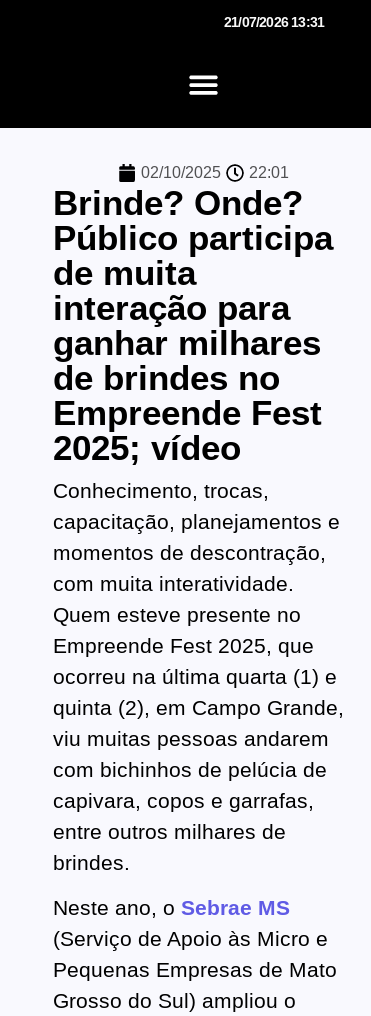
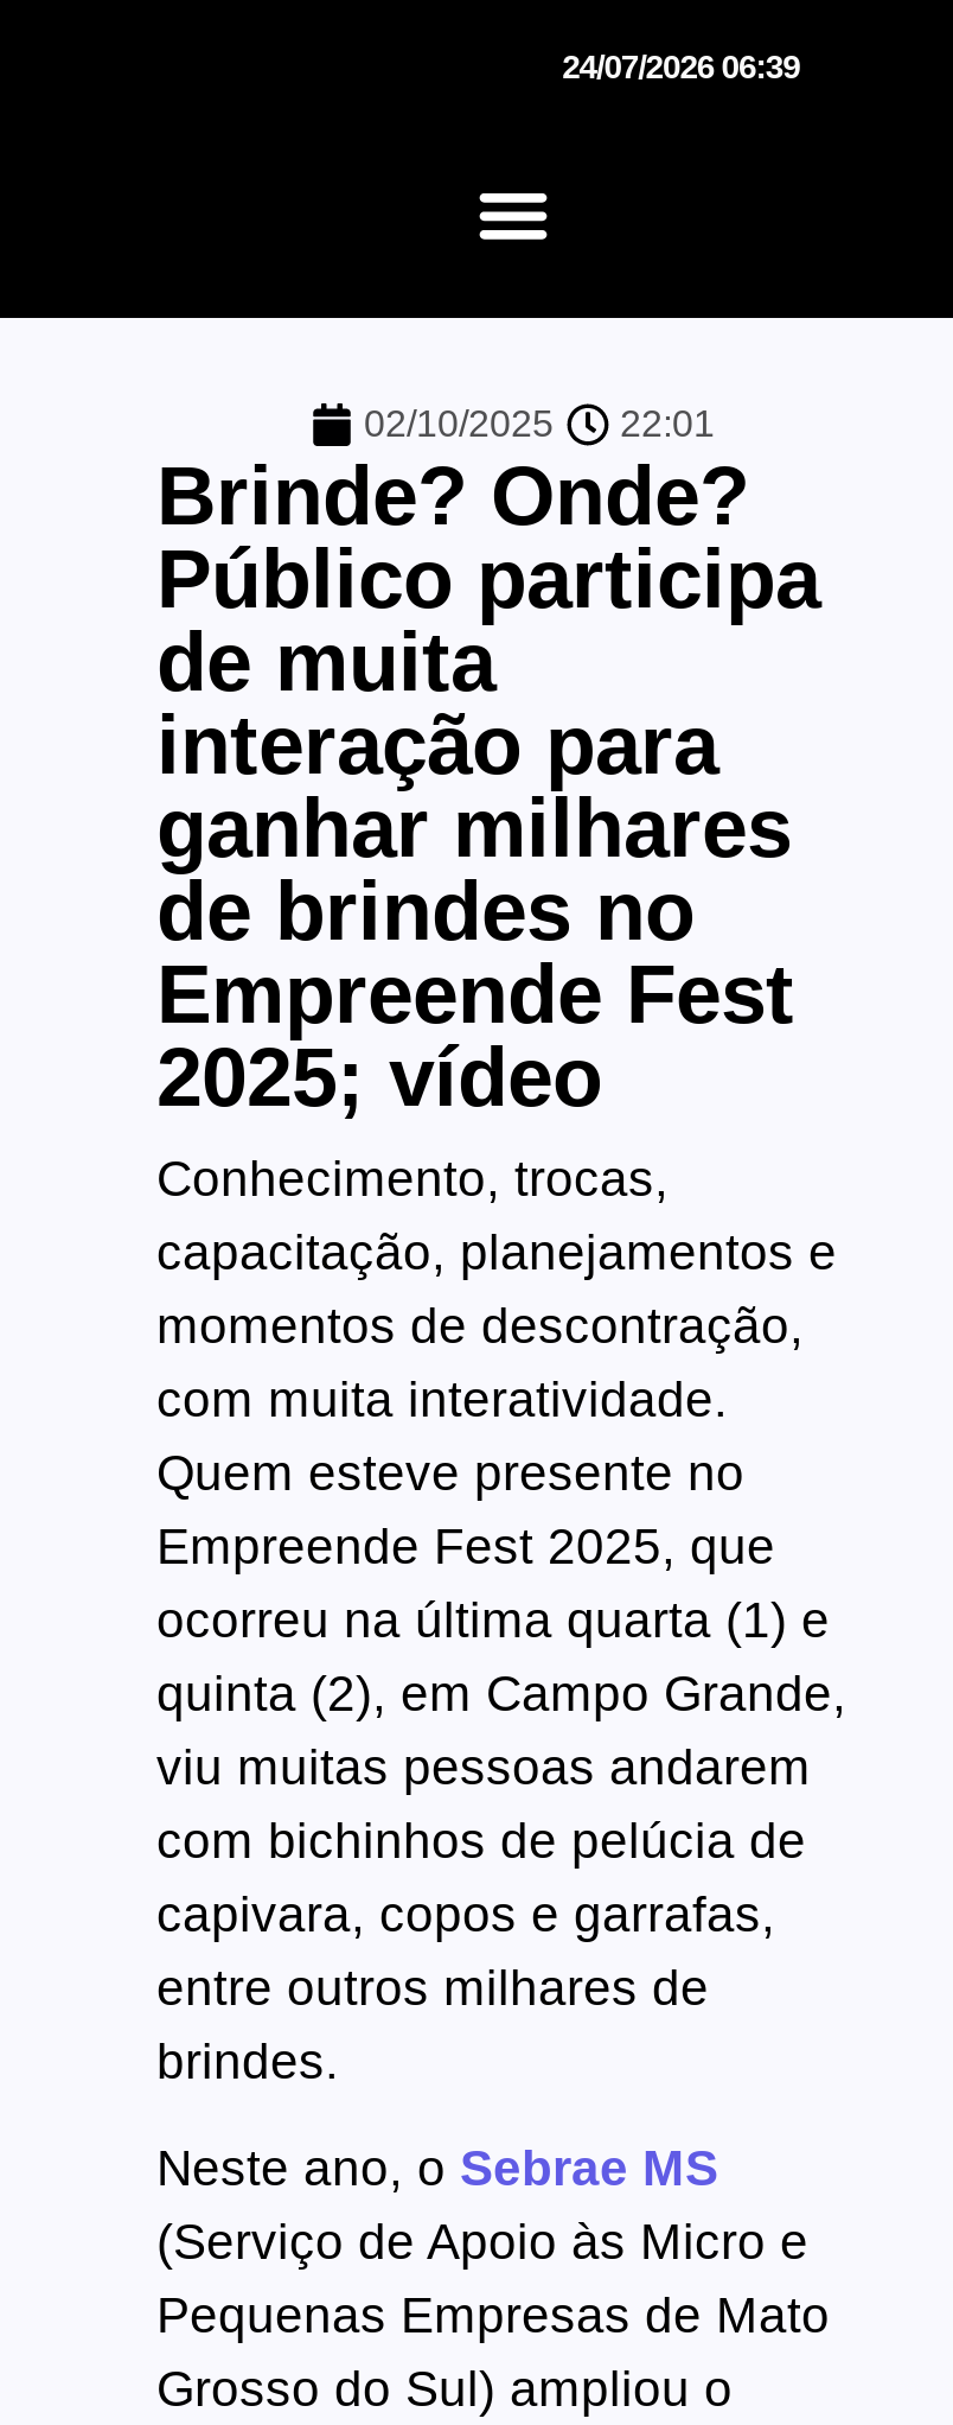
- 21/07/2026 13:31
+ 24/07/2026 06:39
